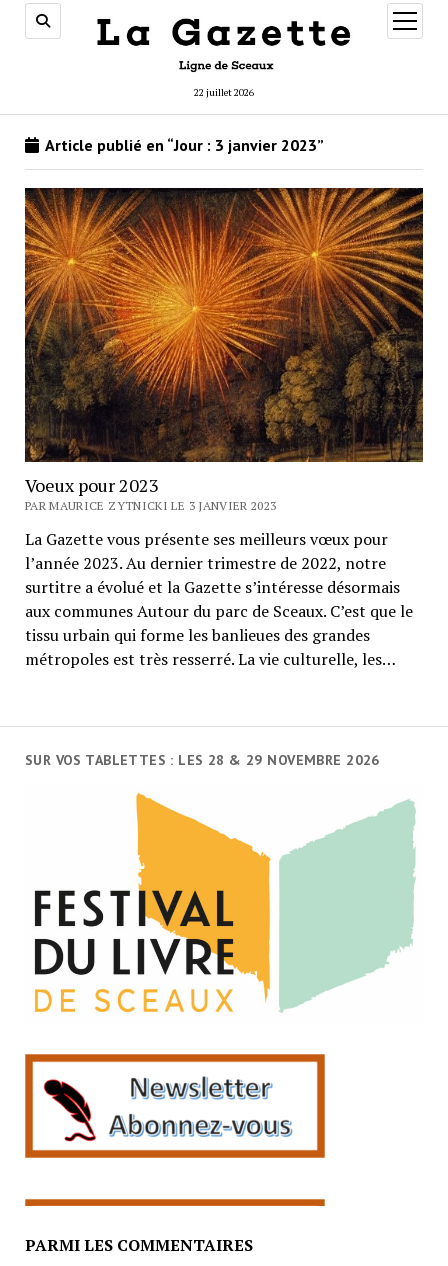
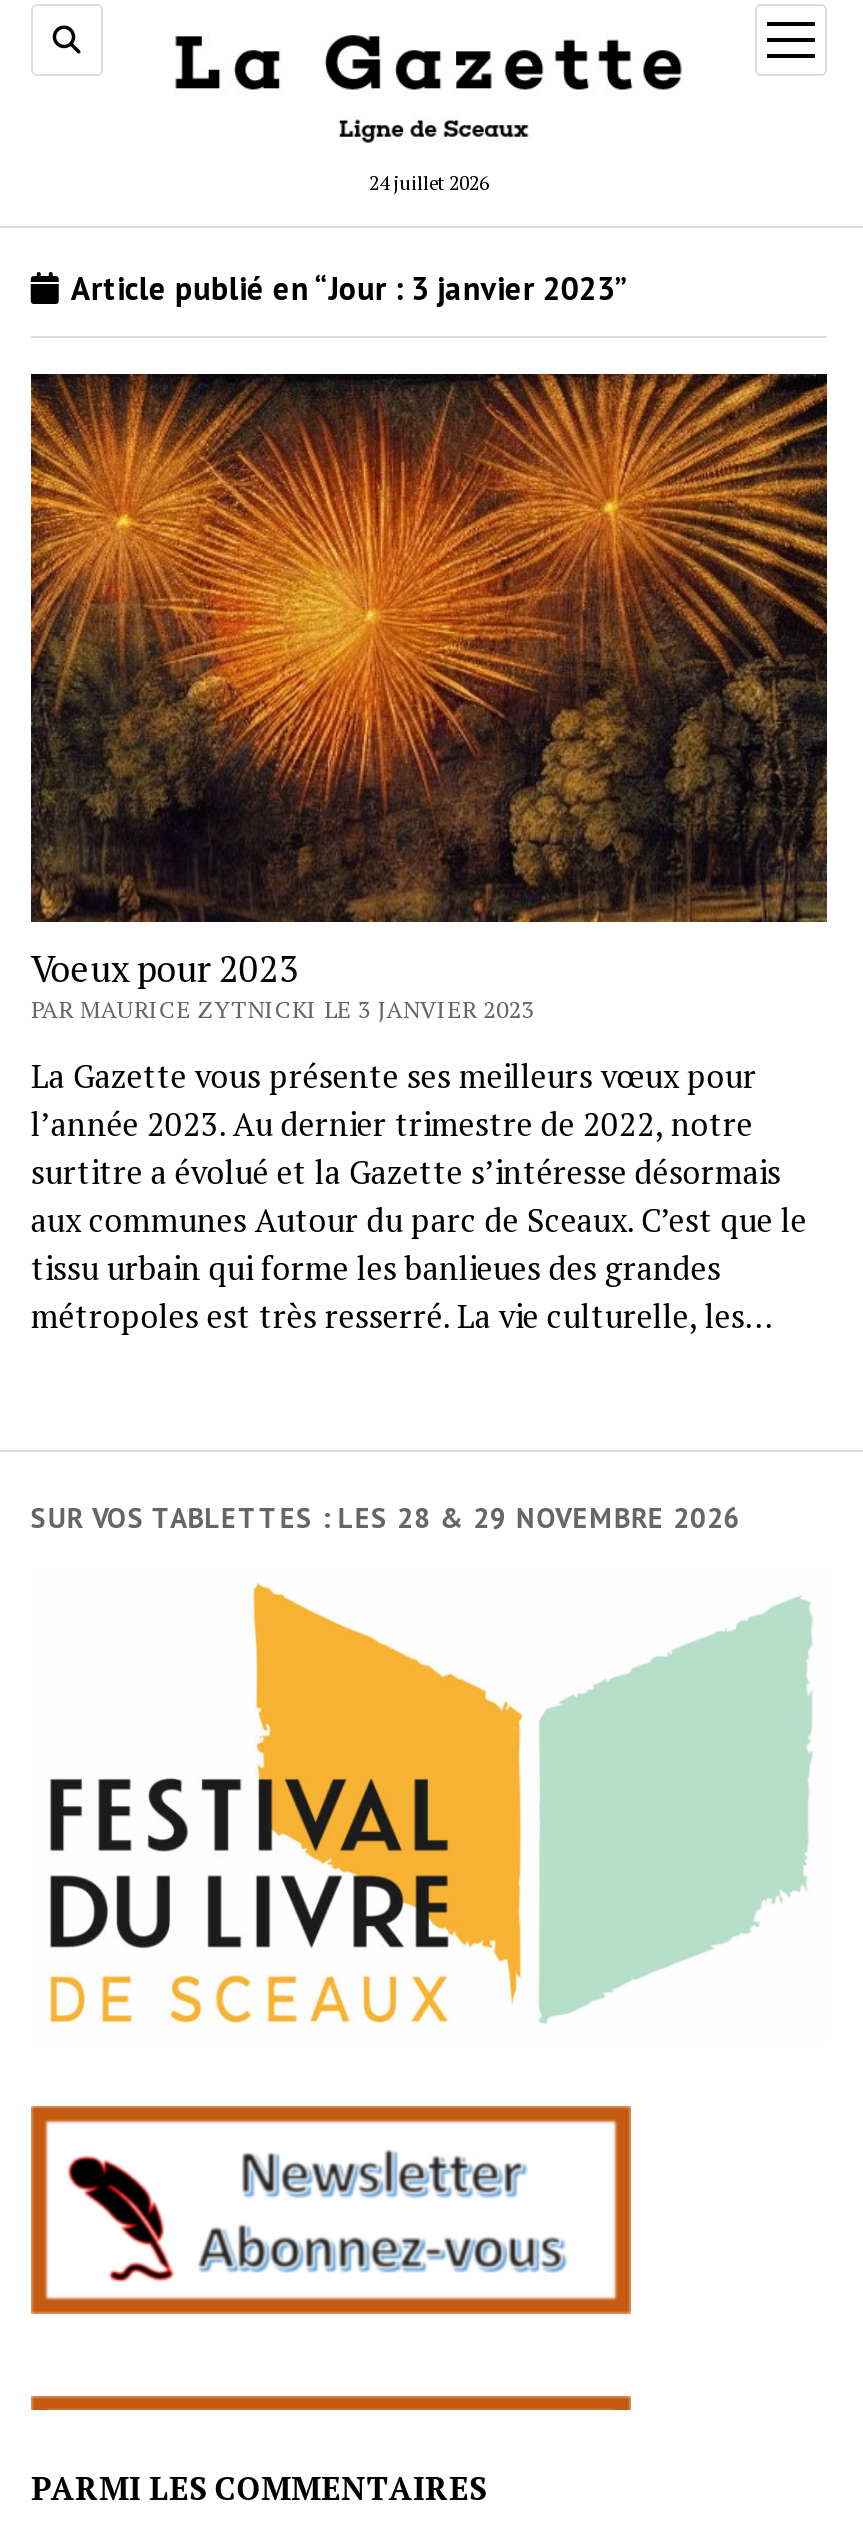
- 22 juillet 2026
+ 24 juillet 2026
